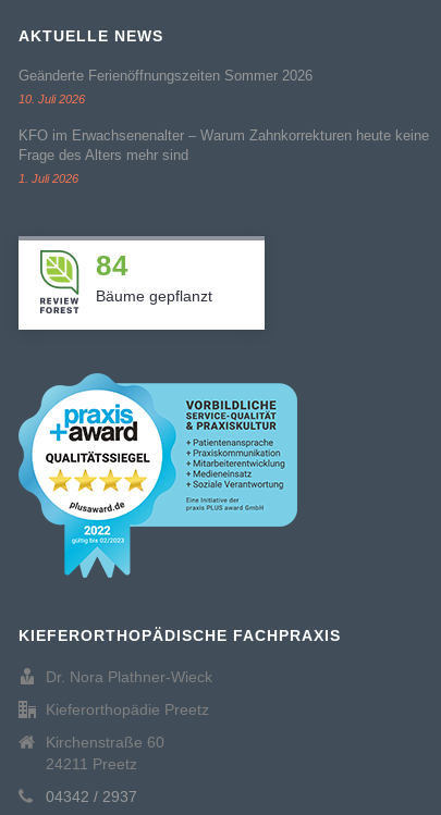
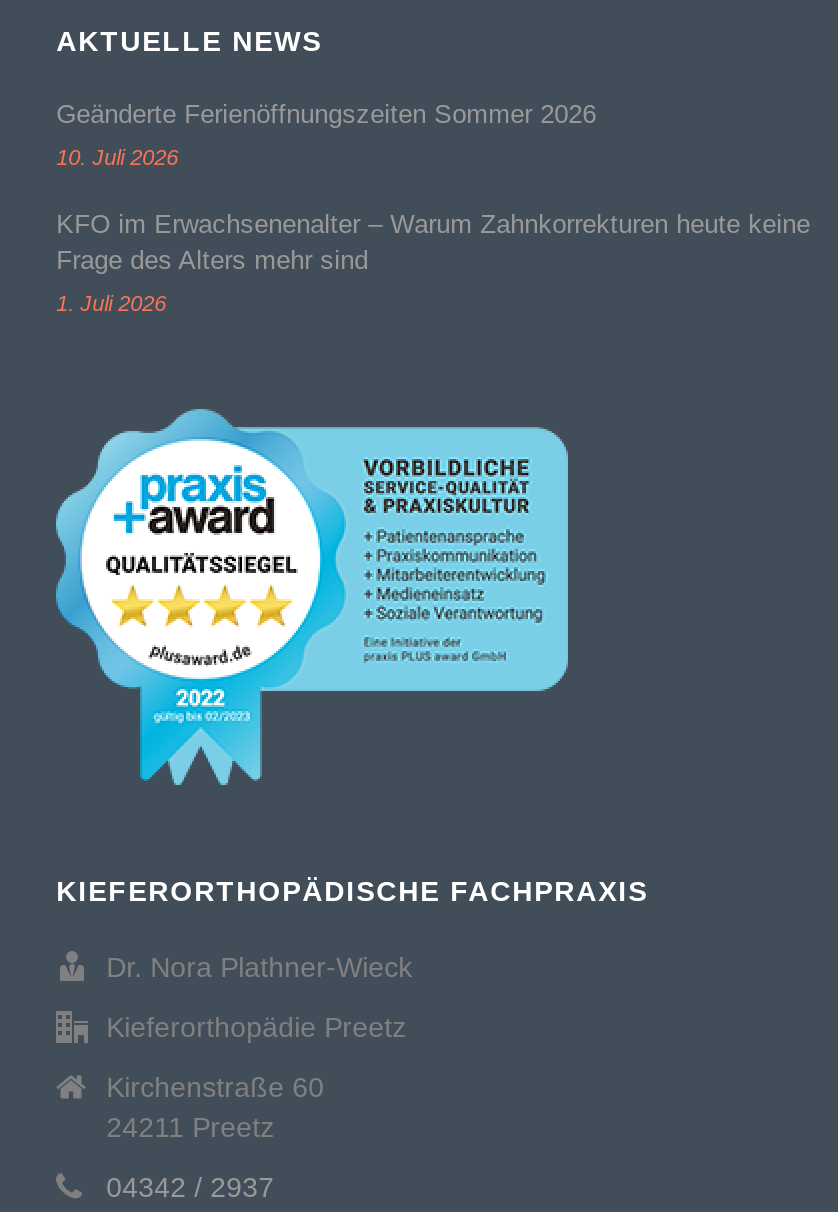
- 84
- Bäume gepflanzt
